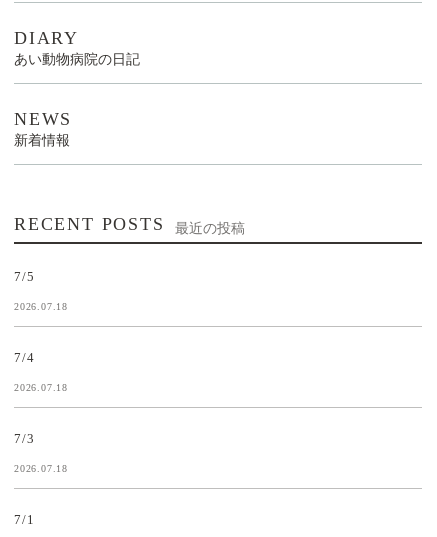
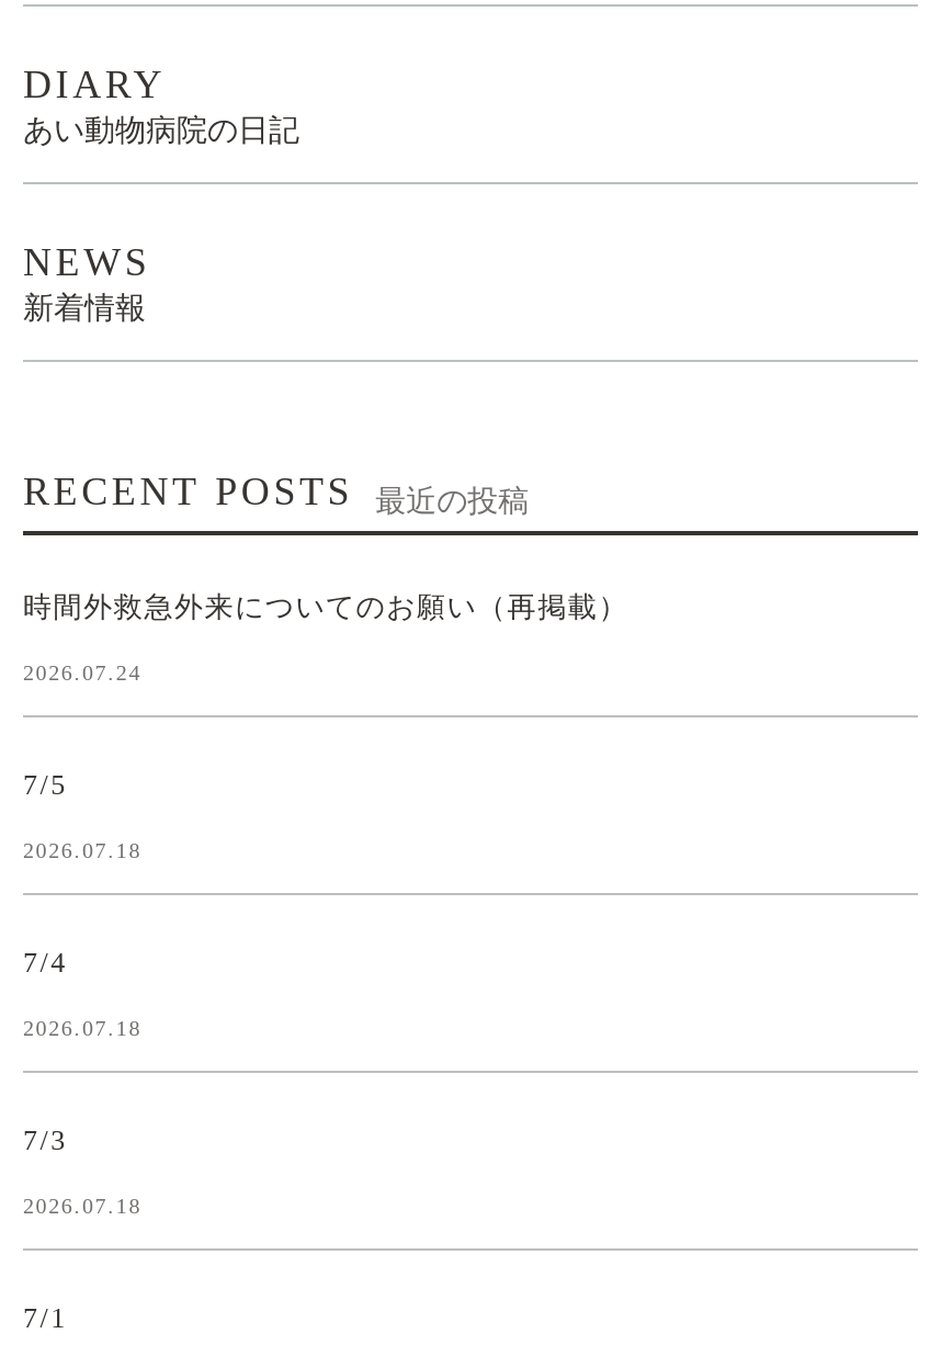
+ 時間外救急外来についてのお願い（再掲載）
+ 2026.07.24
